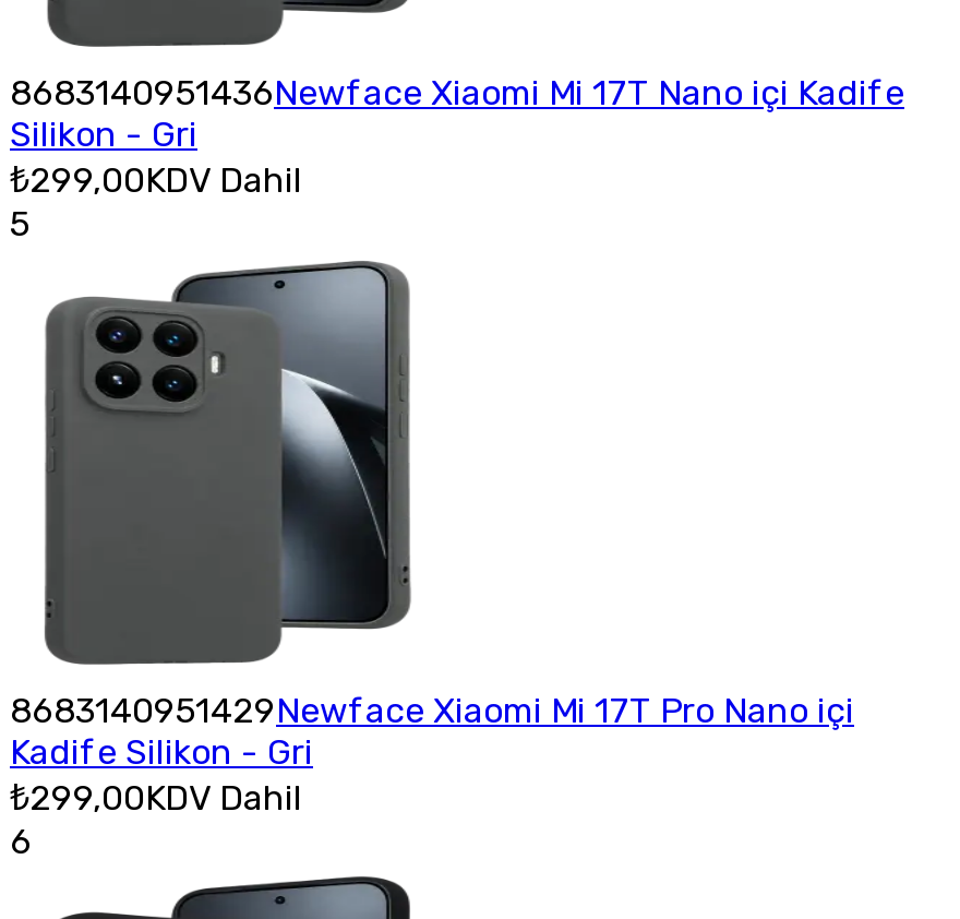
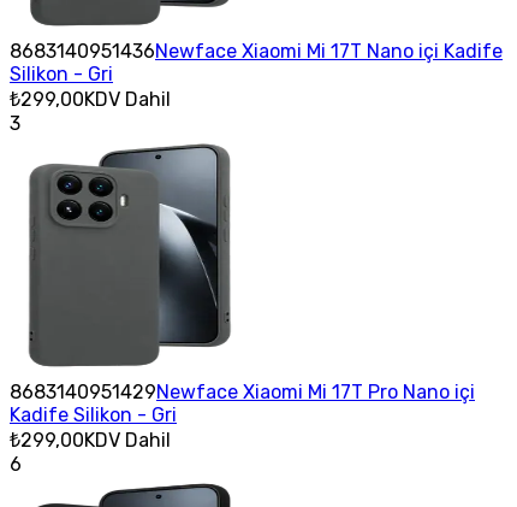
- 5
+ 3
